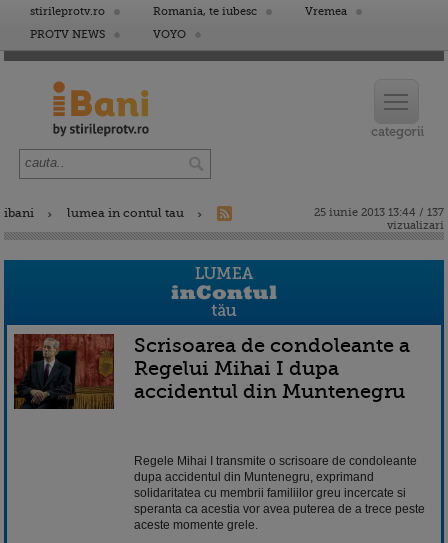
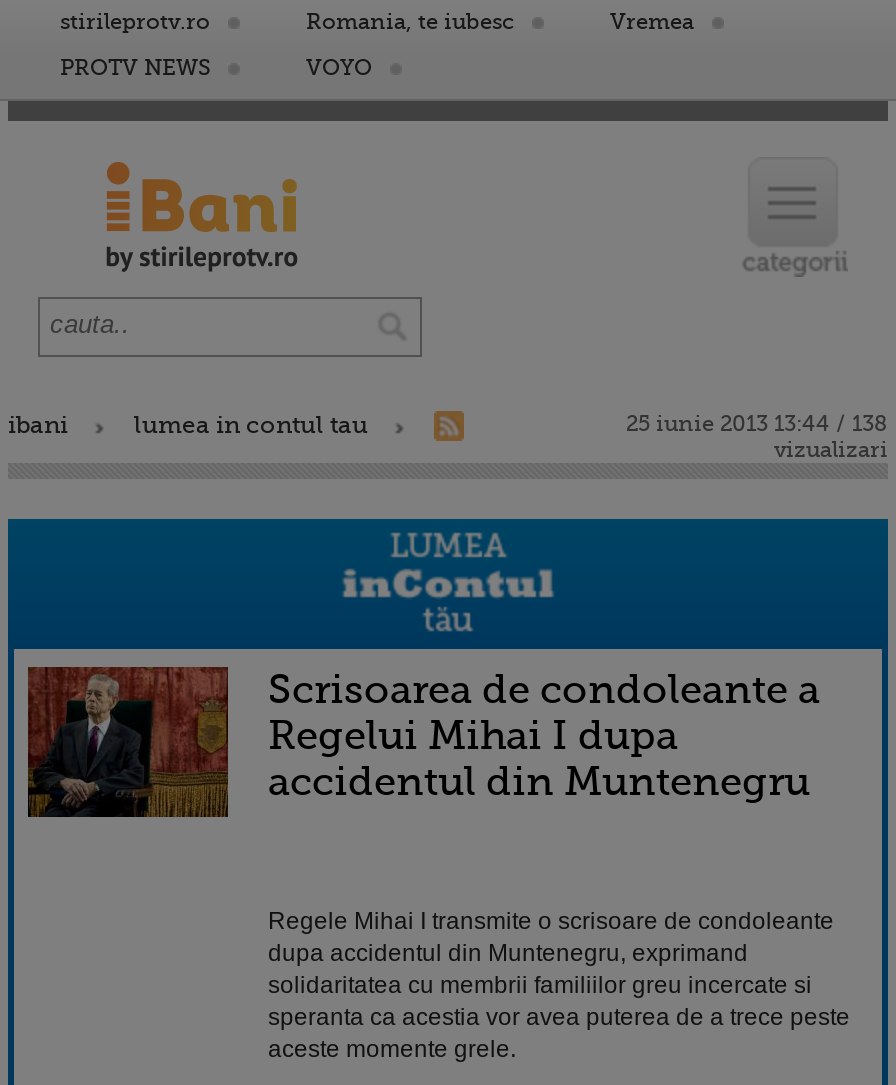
- 25 iunie 2013 13:44 / 137
+ 25 iunie 2013 13:44 / 138
